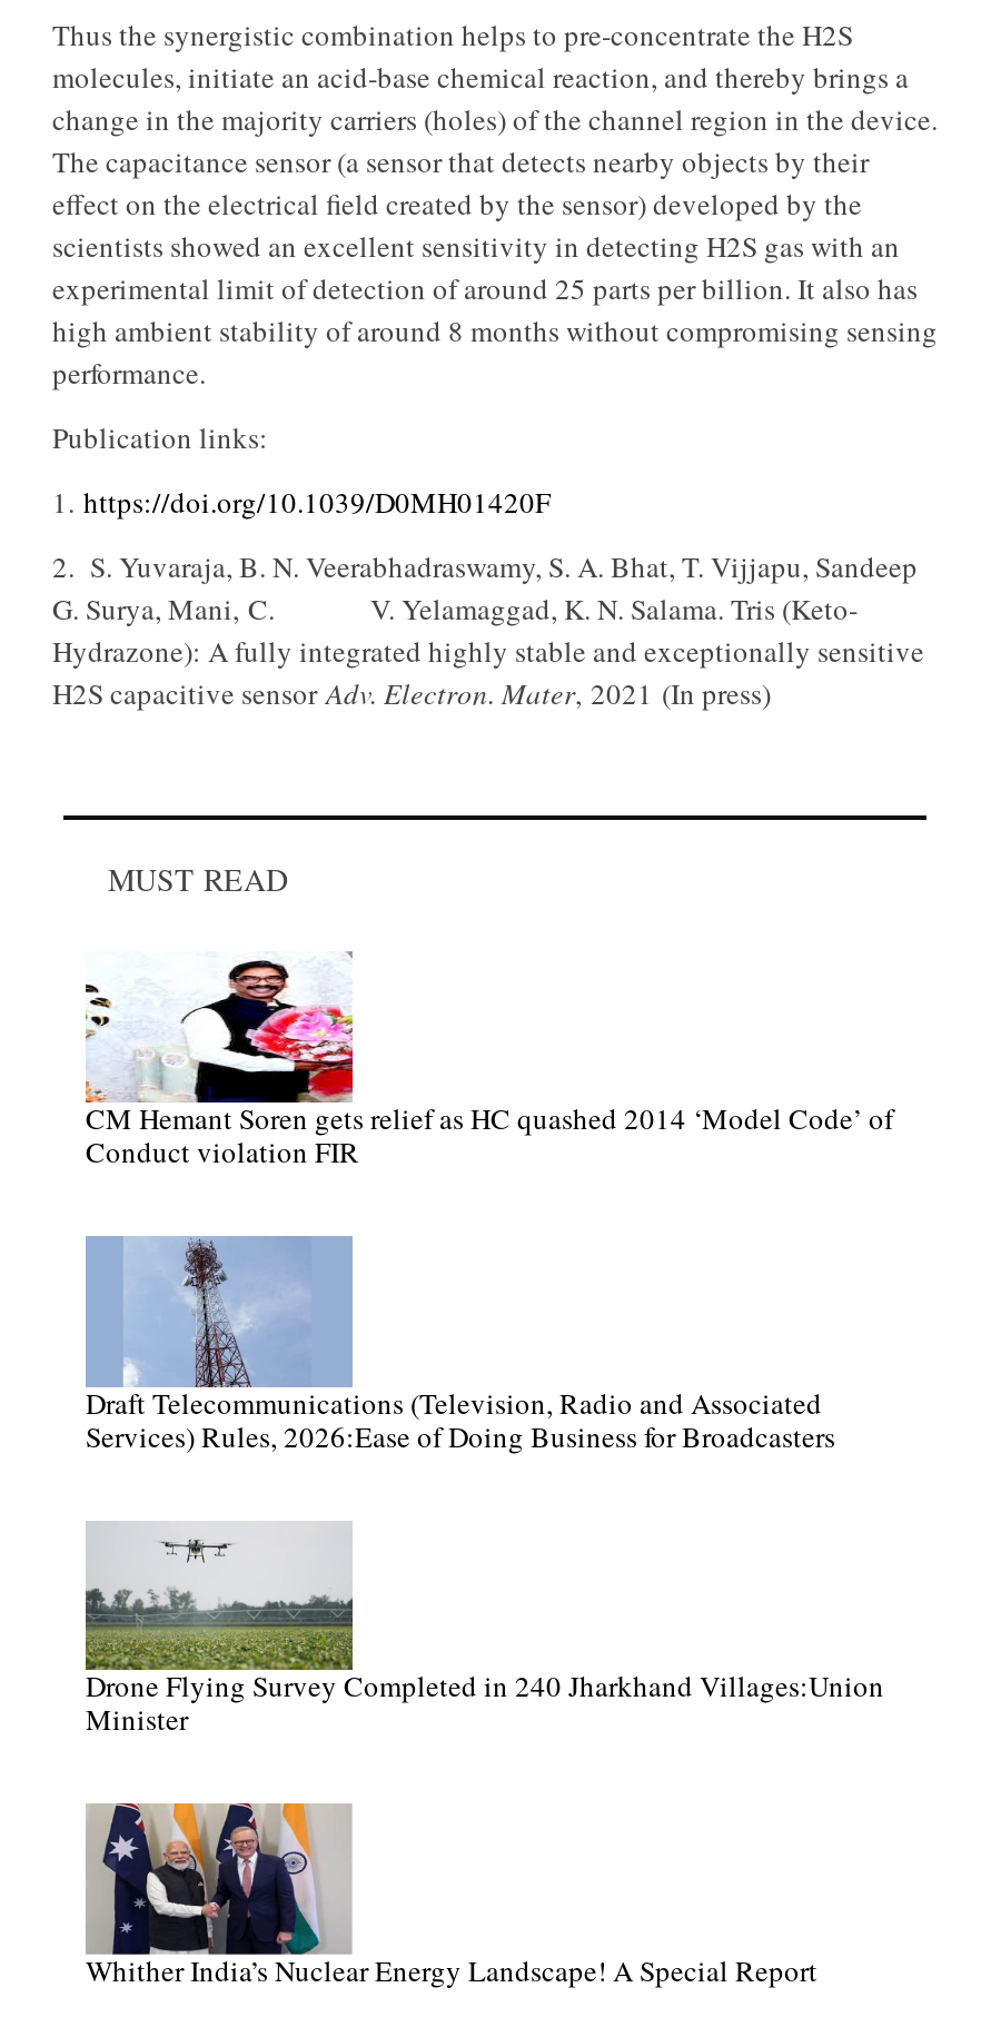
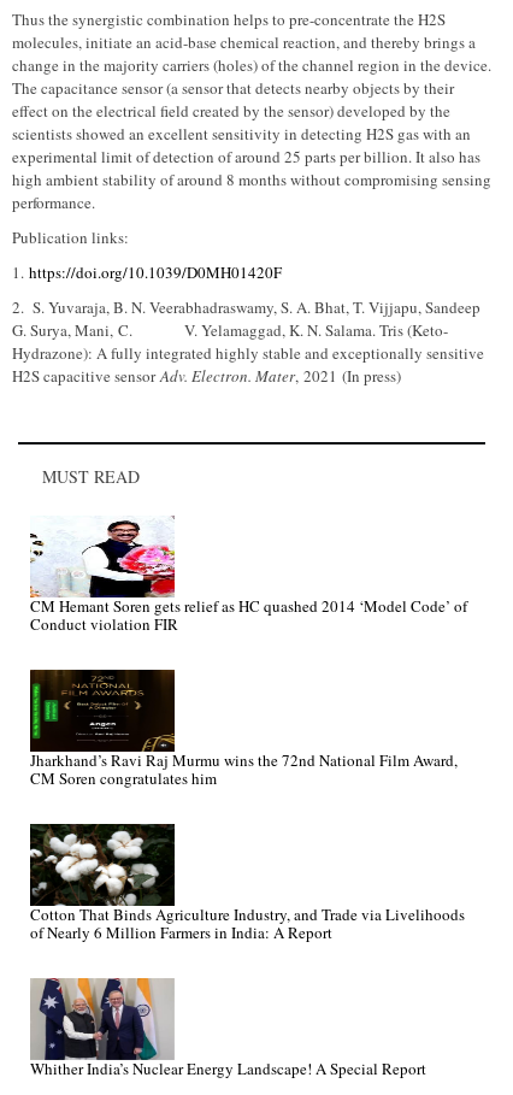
- [image]
- Draft Telecommunications (Television, Radio and Associated
- Services) Rules, 2026:Ease of Doing Business for Broadcasters
+ [image]
+ Jharkhand’s Ravi Raj Murmu wins the 72nd National Film Award,
+ CM Soren congratulates him

- [image]
- Drone Flying Survey Completed in 240 Jharkhand Villages:Union
- Minister
+ [image]
+ Cotton That Binds Agriculture Industry, and Trade via Livelihoods
+ of Nearly 6 Million Farmers in India: A Report
